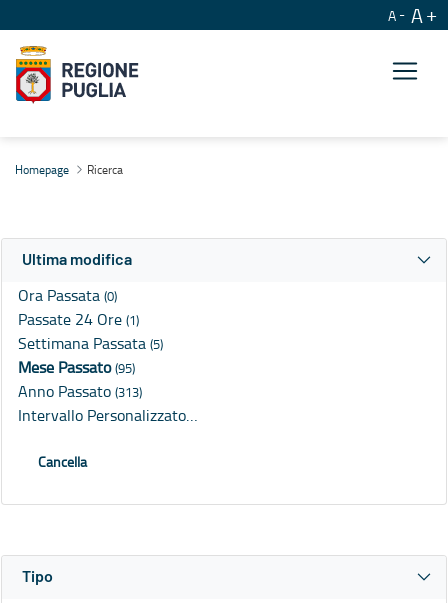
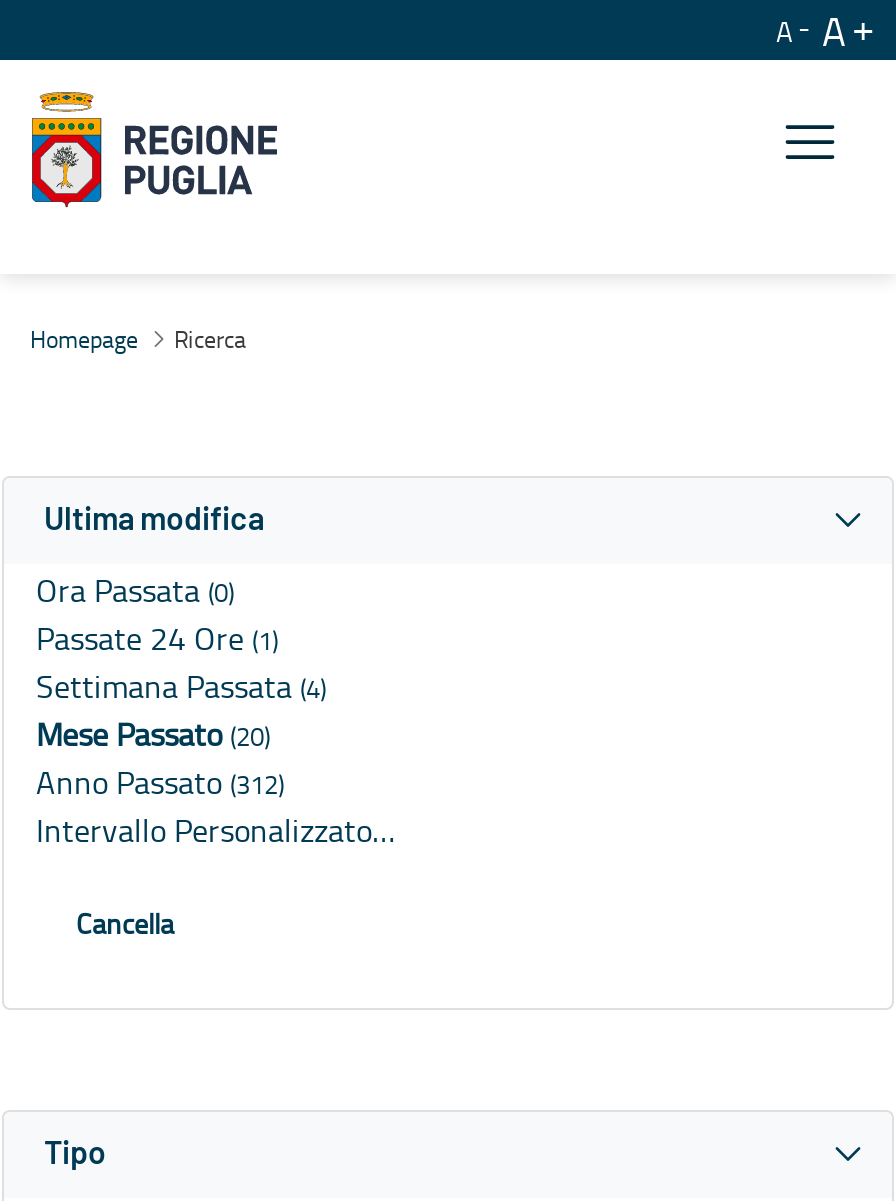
- Settimana Passata (5)
+ Settimana Passata (4)

- Mese Passato (95)
+ Mese Passato (20)

- Anno Passato (313)
+ Anno Passato (312)
